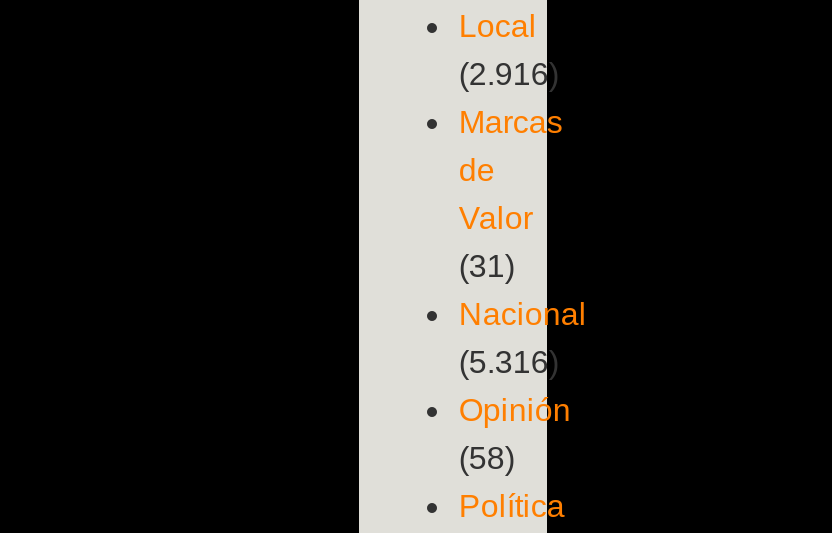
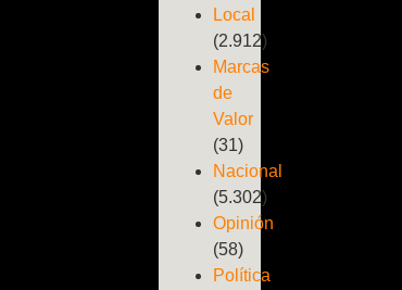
- (2.916)
+ (2.912)

- (5.316)
+ (5.302)
